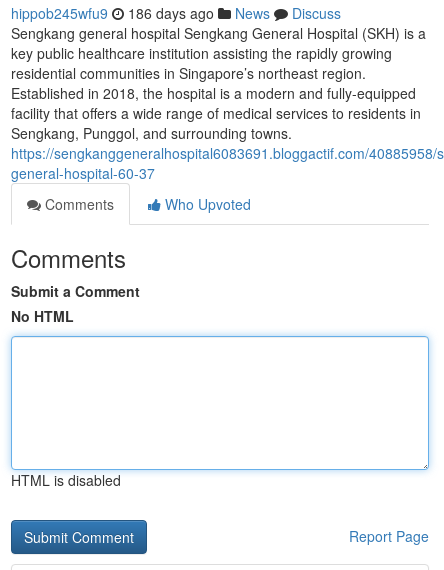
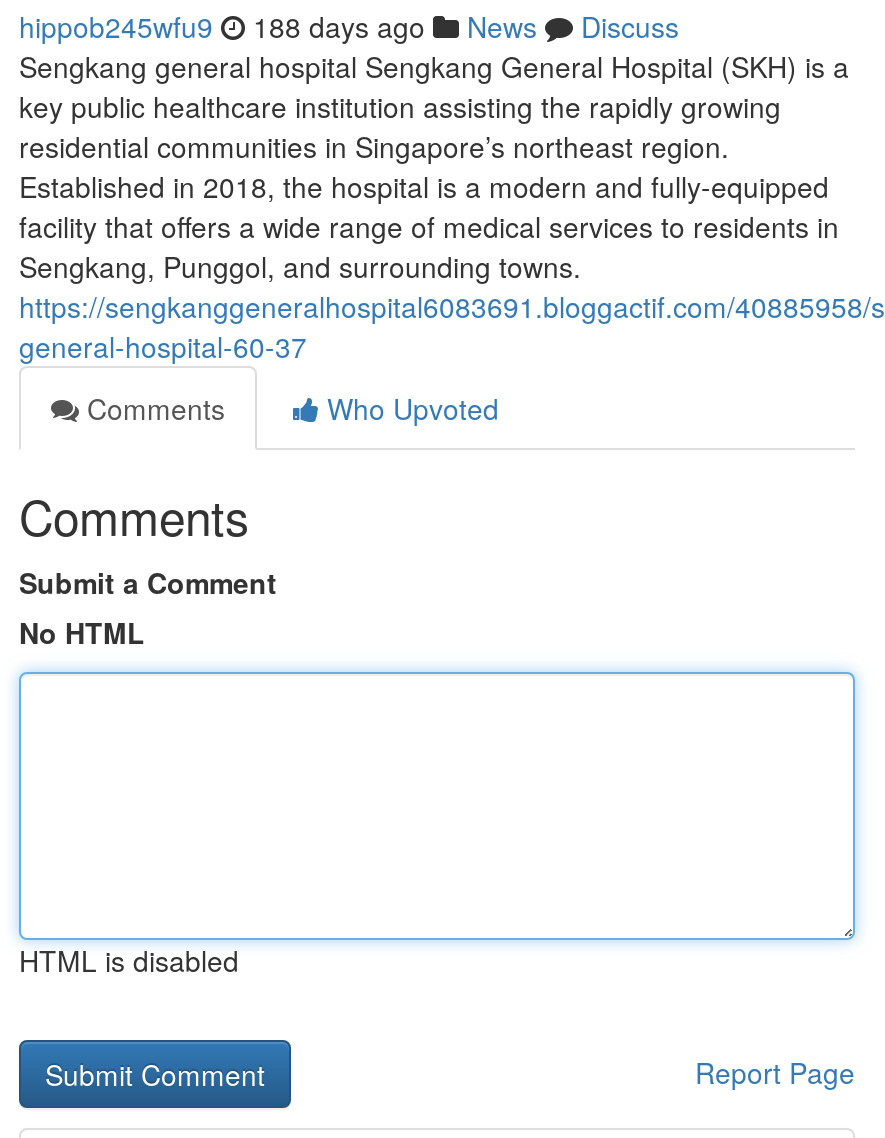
- hippob245wfu9 186 days ago News Discuss
+ hippob245wfu9 188 days ago News Discuss
